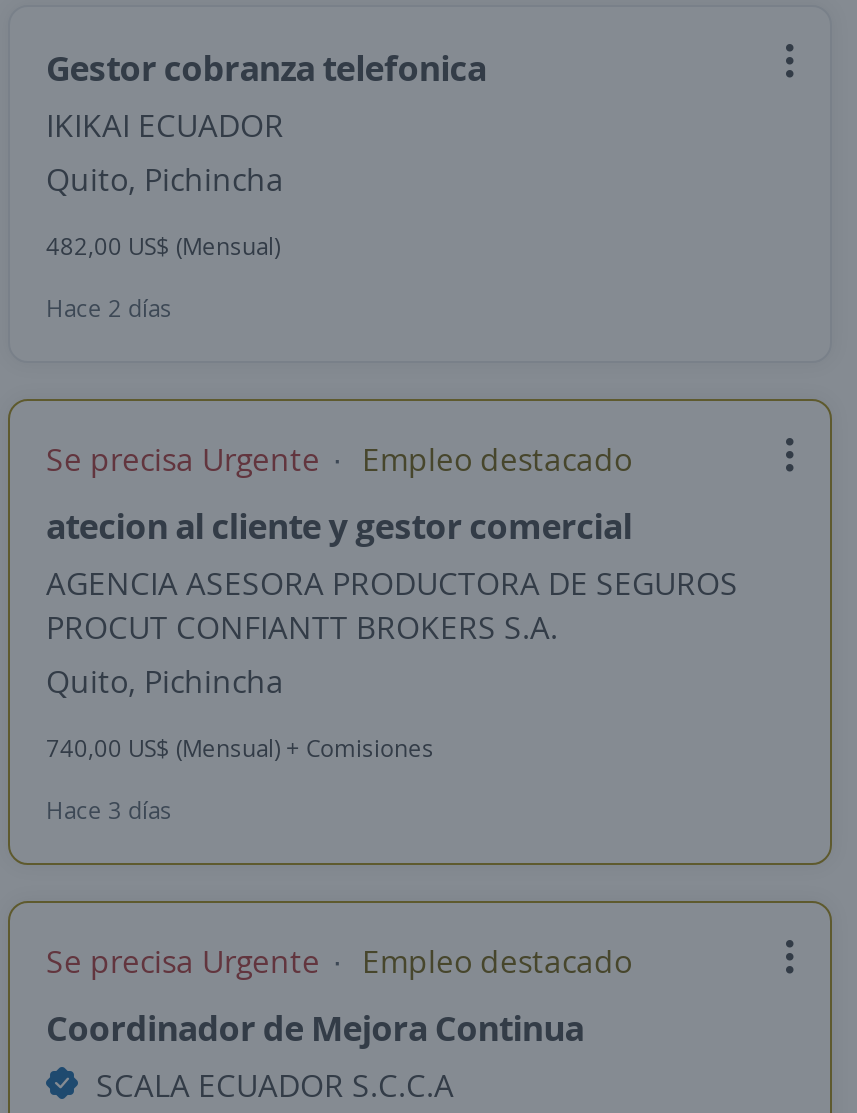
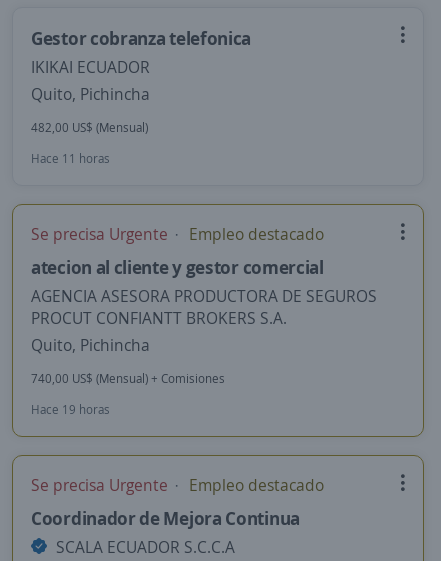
- Hace 2 días
+ Hace 11 horas

- Hace 3 días
+ Hace 19 horas
